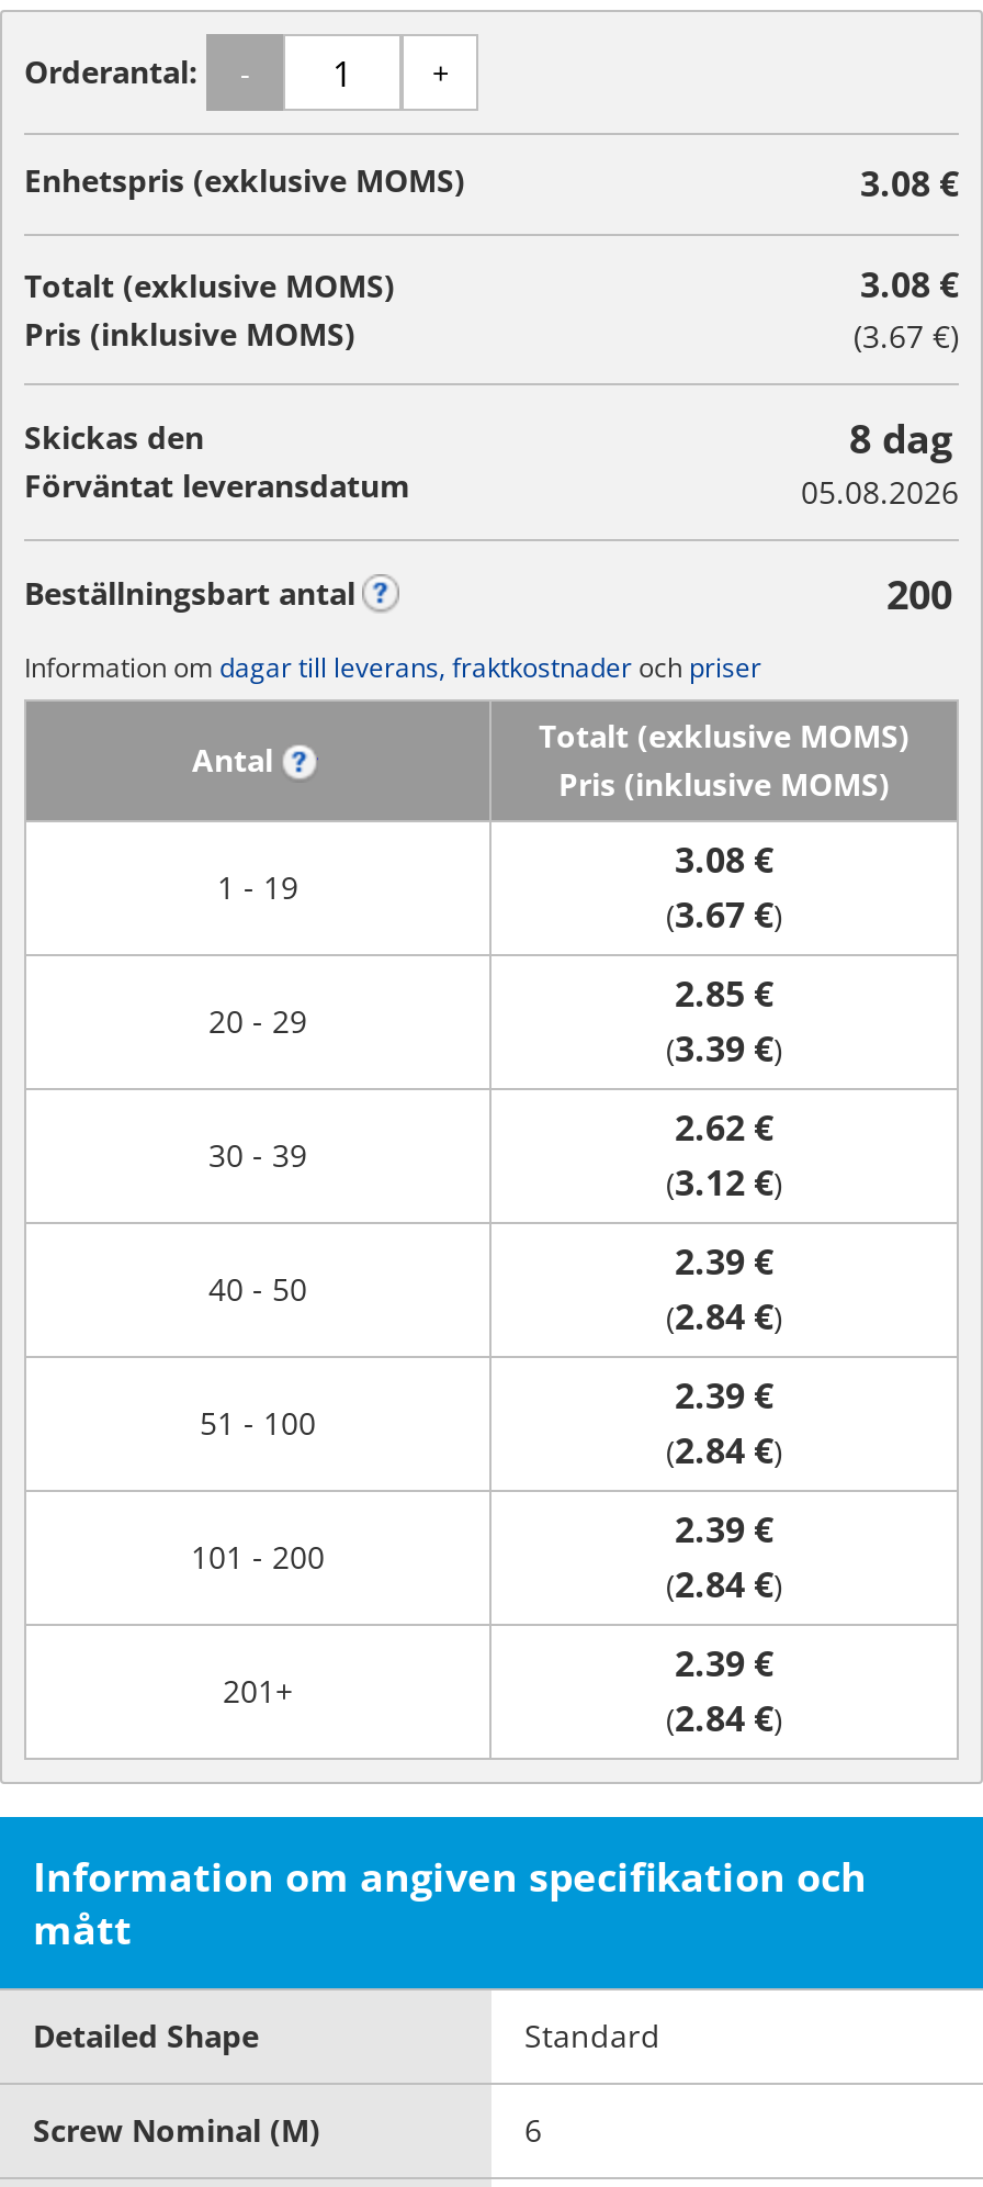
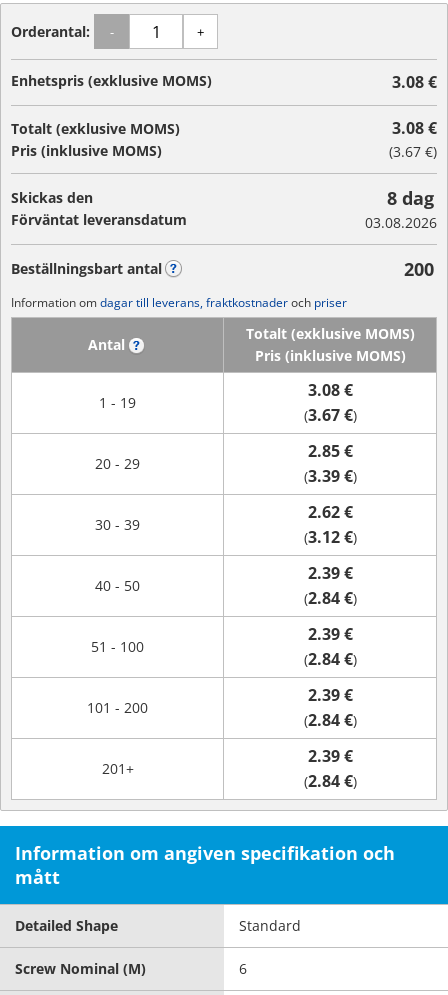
- 05.08.2026
+ 03.08.2026
